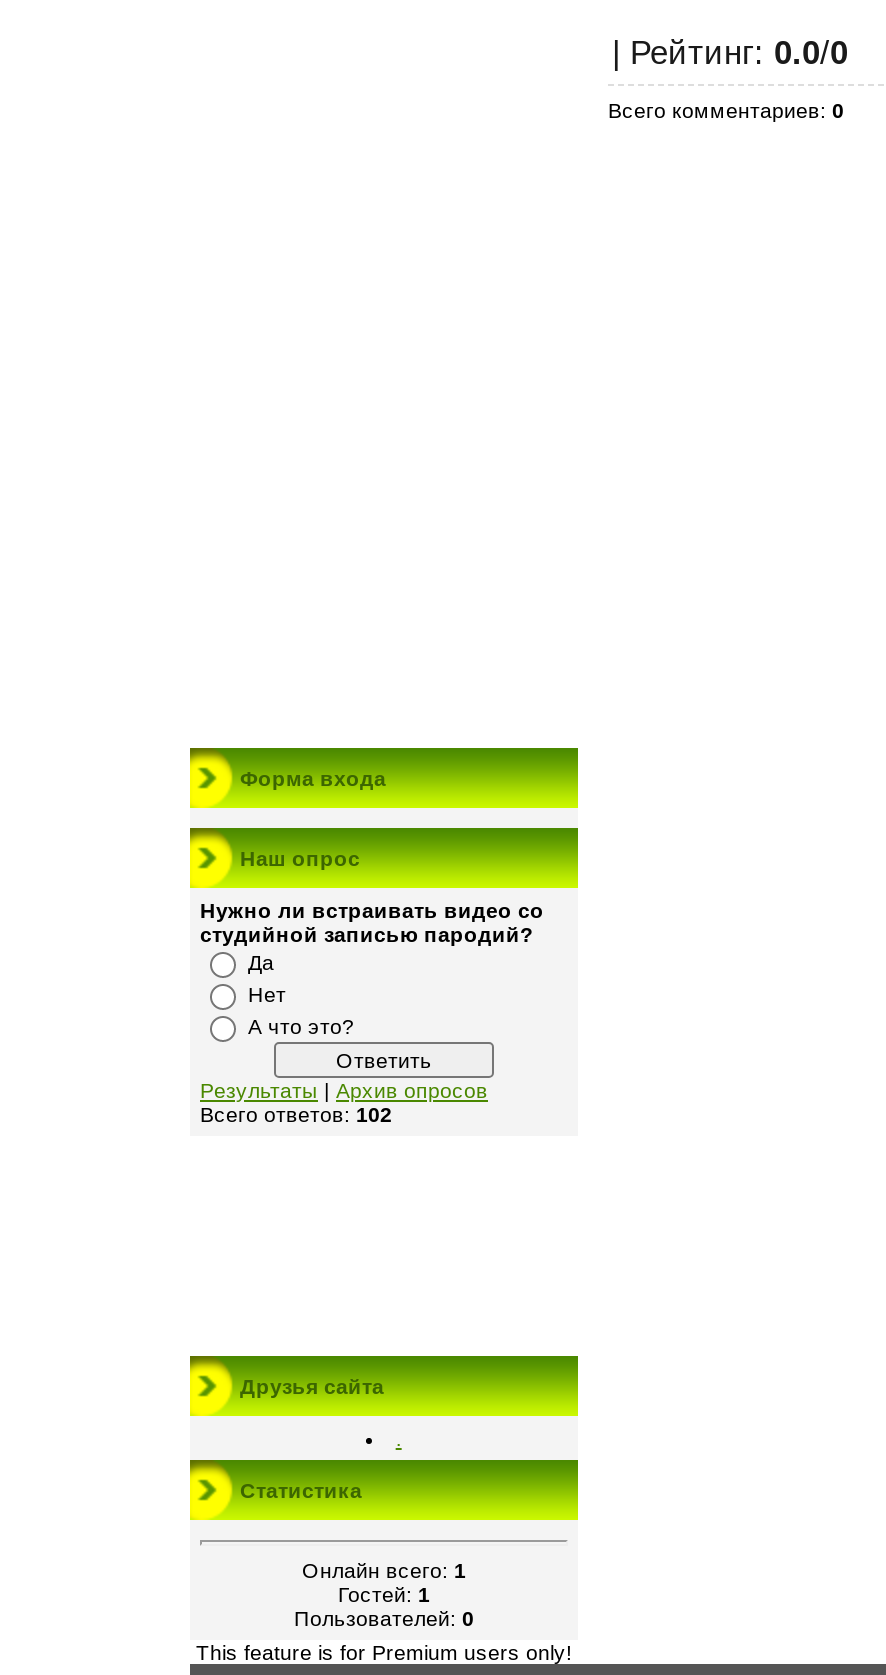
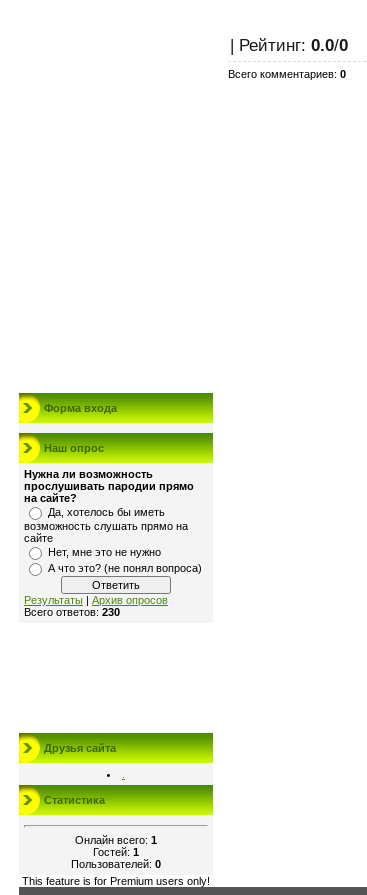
- Нужно ли встраивать видео со
- студийной записью пародий?
- Да
- Нет
- А что это?
+ Нужна ли возможность
+ прослушивать пародии прямо
+ на сайте?
+ Да, хотелось бы иметь
+ возможность слушать прямо на
+ сайте
+ Нет, мне это не нужно
+ А что это? (не понял вопроса)

- Всего ответов:102
+ Всего ответов:230
